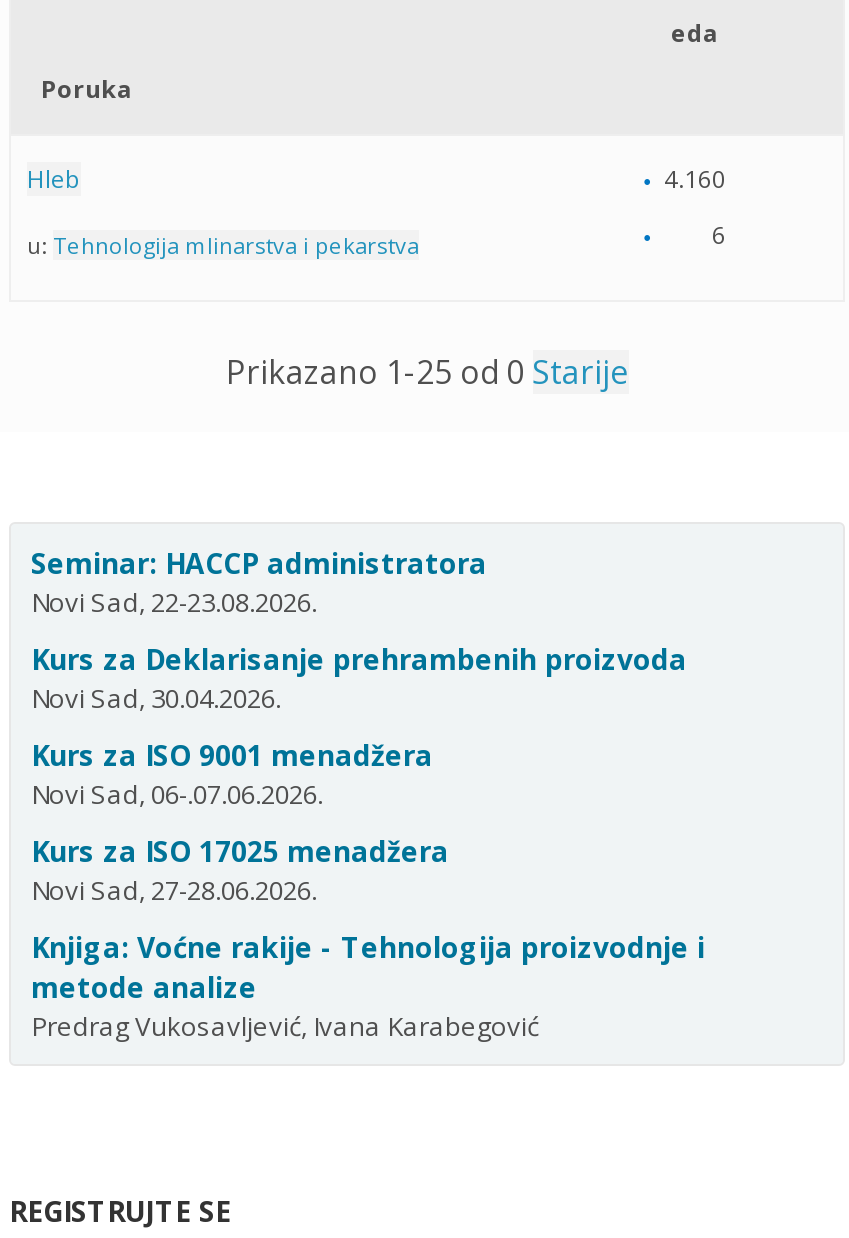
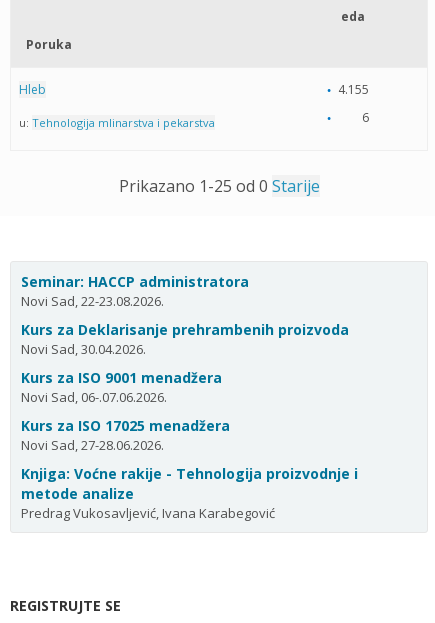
- 4.160
+ 4.155
